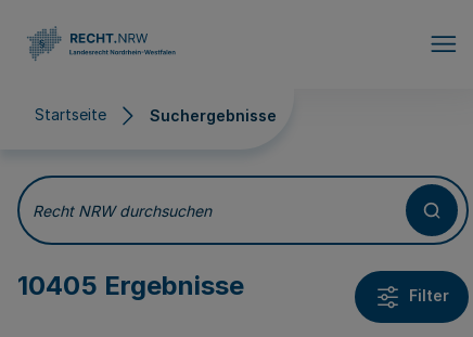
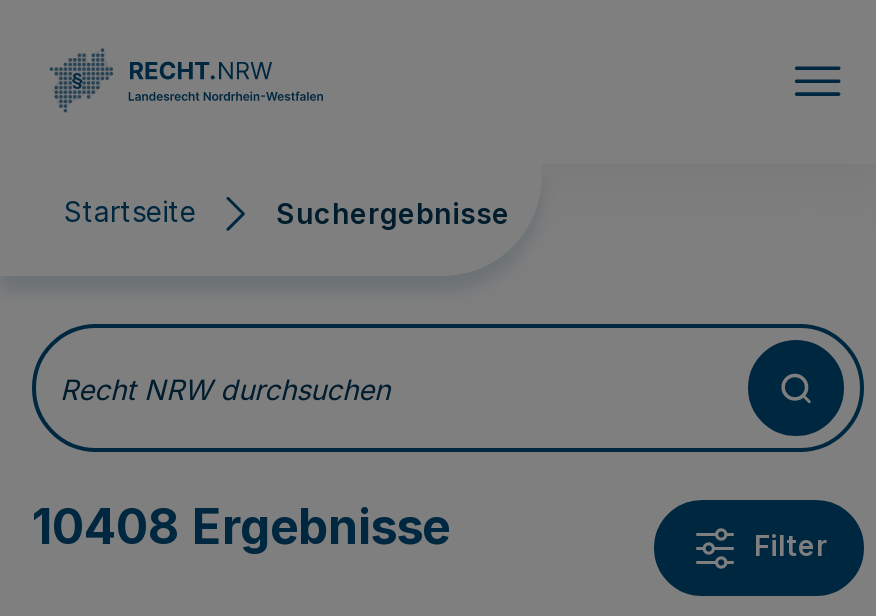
- 10405 Ergebnisse
+ 10408 Ergebnisse
